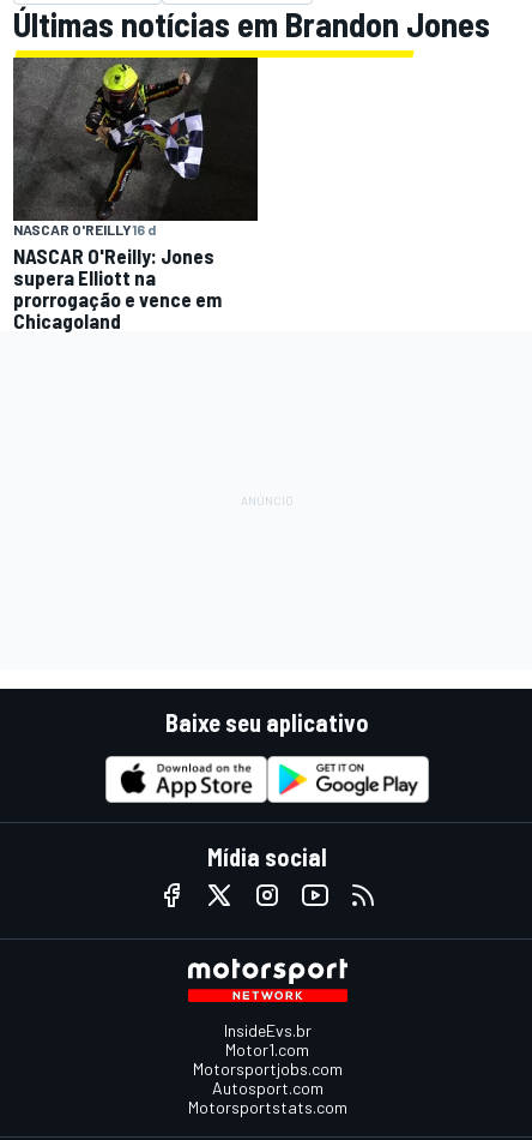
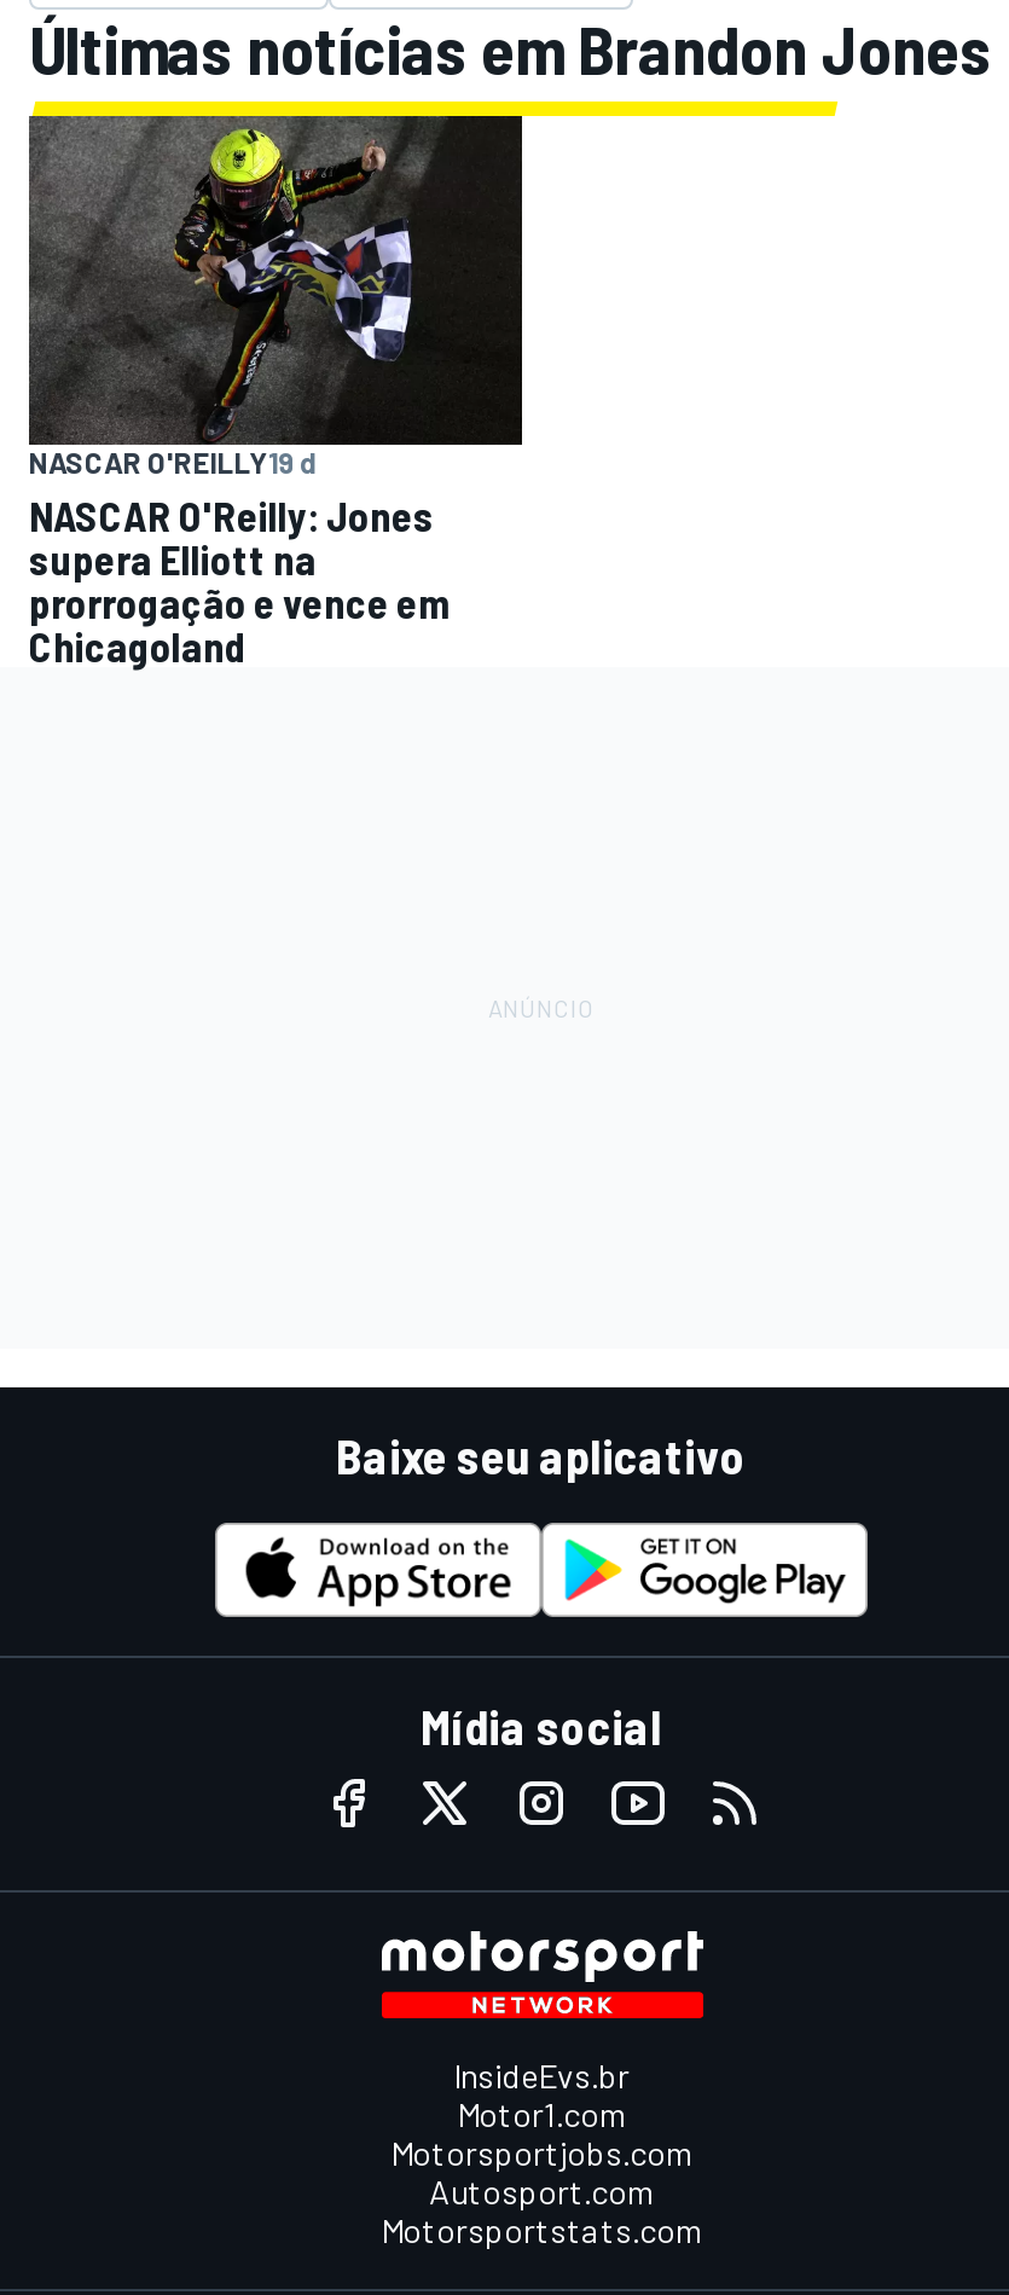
- NASCAR O'REILLY16 d
+ NASCAR O'REILLY19 d
